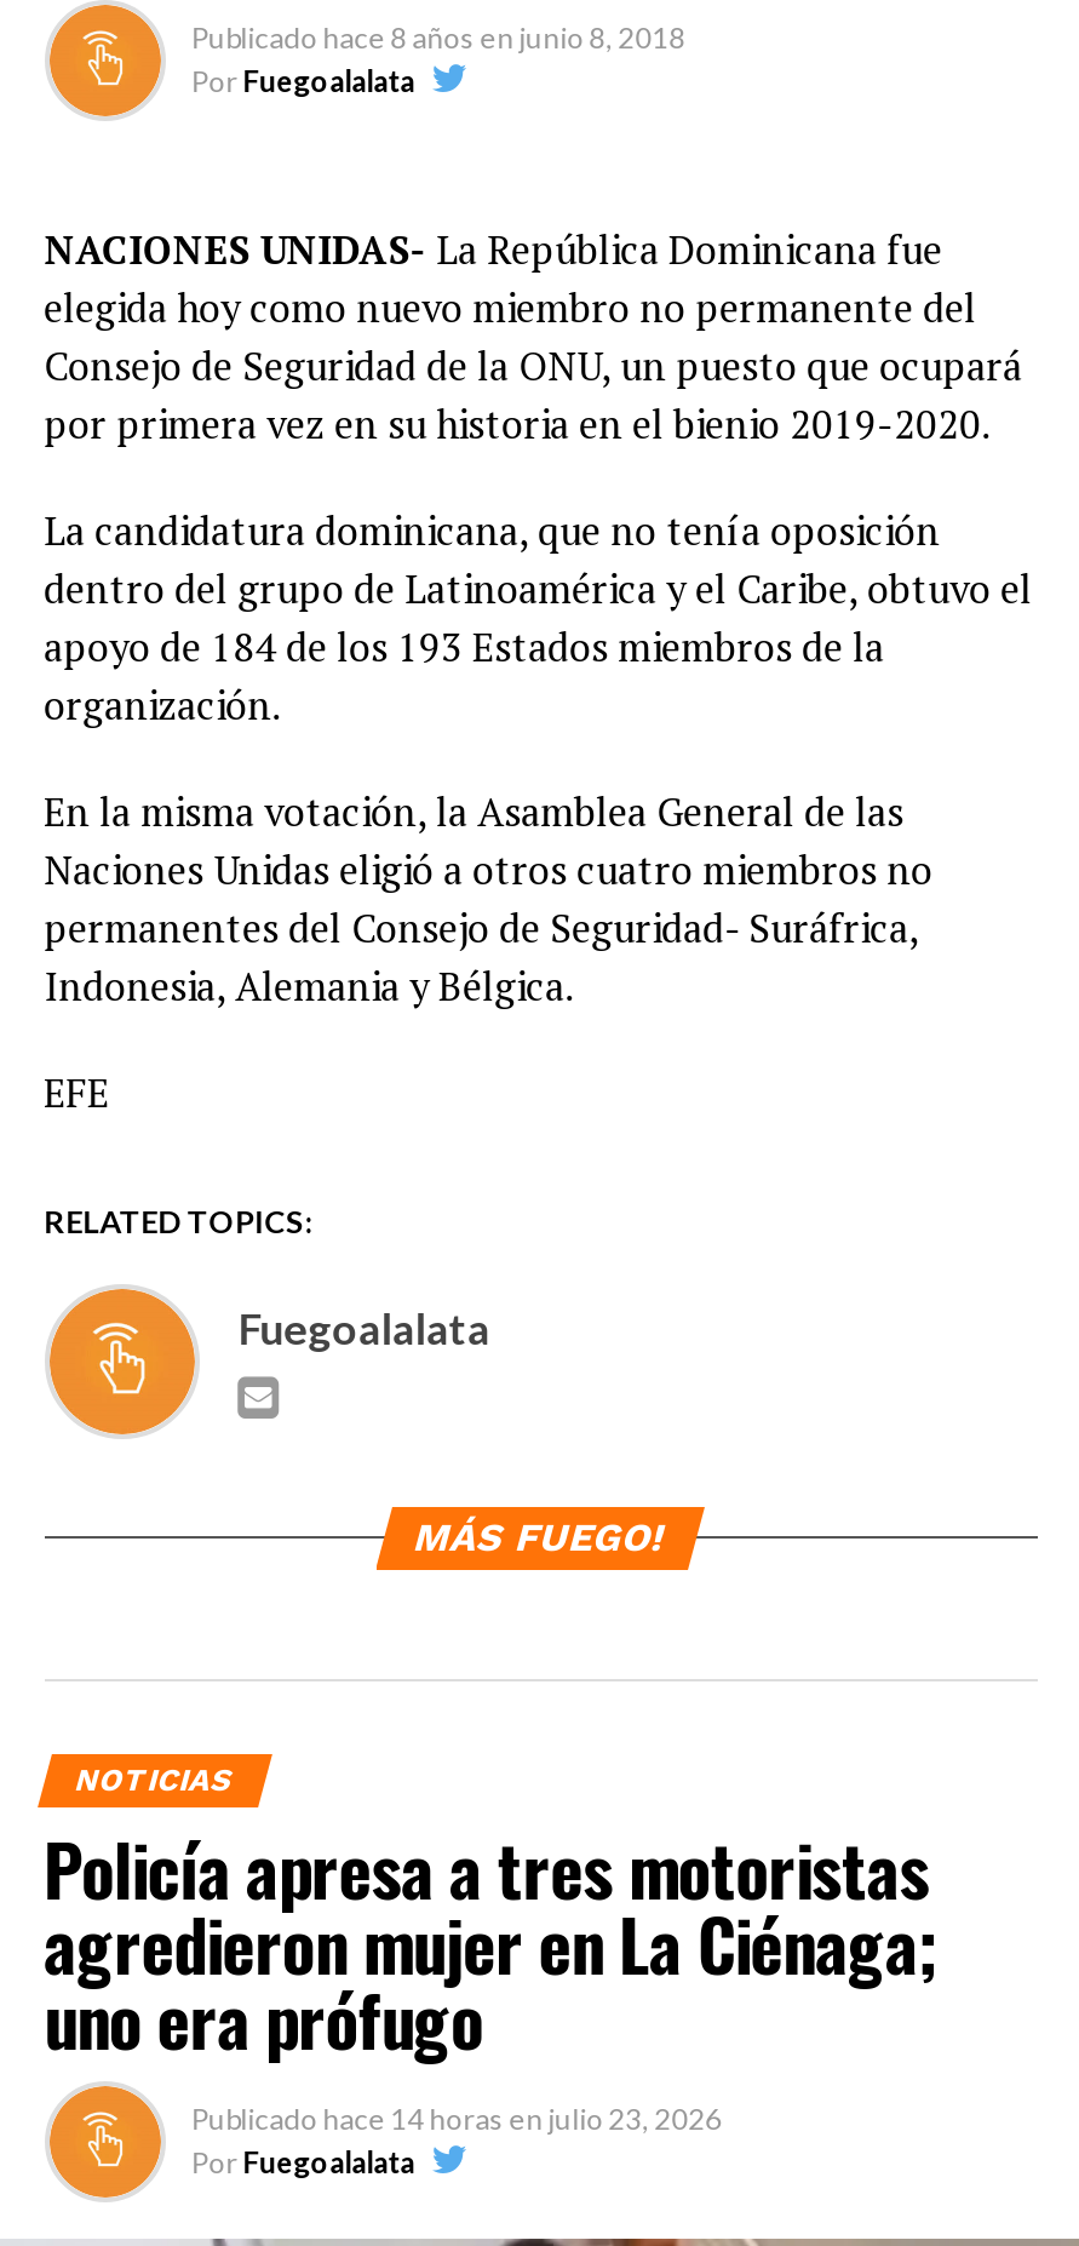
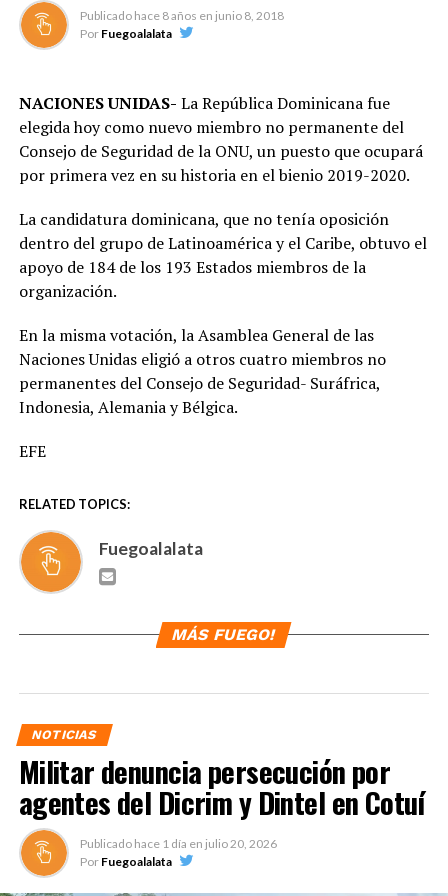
- Policía apresa a tres motoristas
- agredieron mujer en La Ciénaga;
- uno era prófugo
- Publicado hace 14 horas en julio 23, 2026
+ Militar denuncia persecución por
+ agentes del Dicrim y Dintel en Cotuí
+ Publicado hace 1 día en julio 20, 2026
